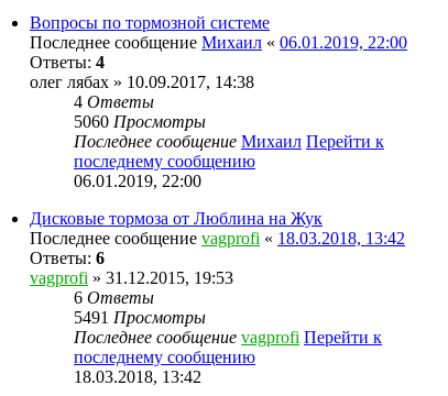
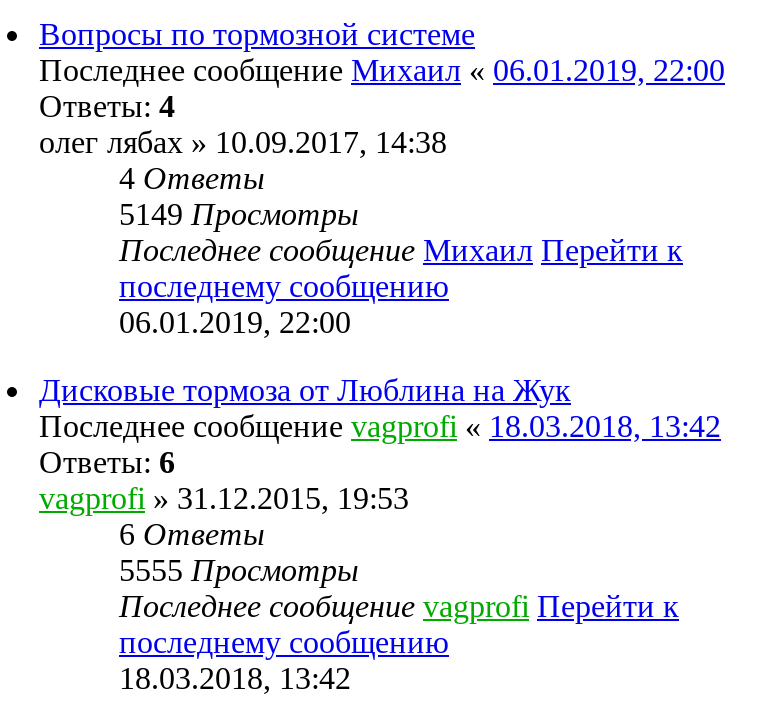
- 5060 Просмотры
+ 5149 Просмотры

- 5491 Просмотры
+ 5555 Просмотры
